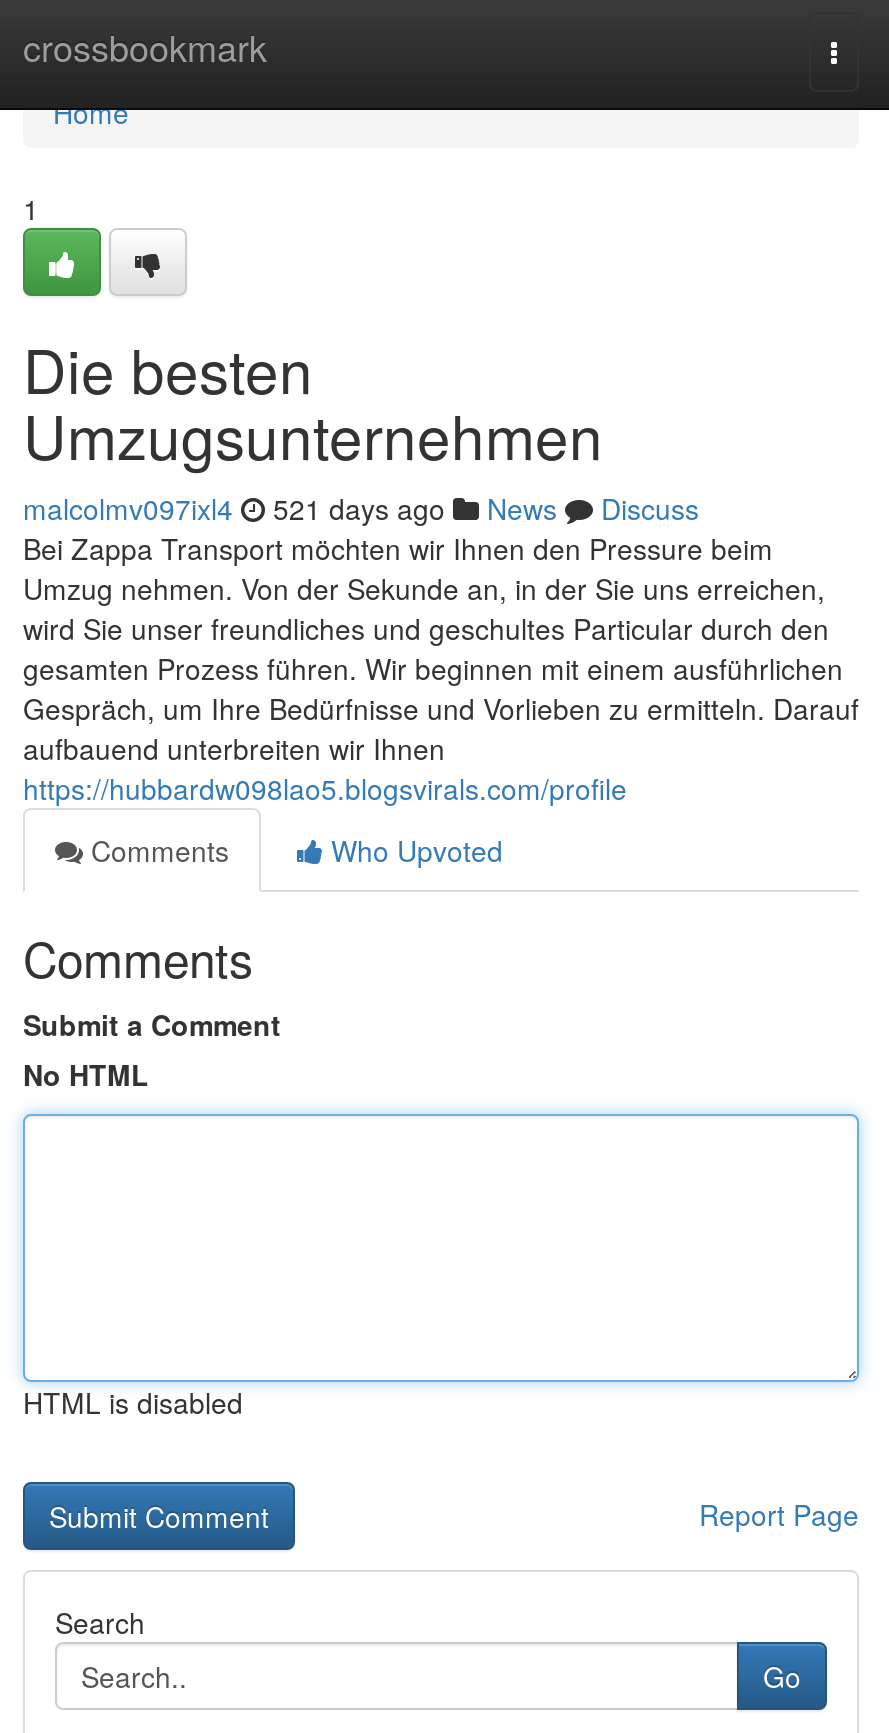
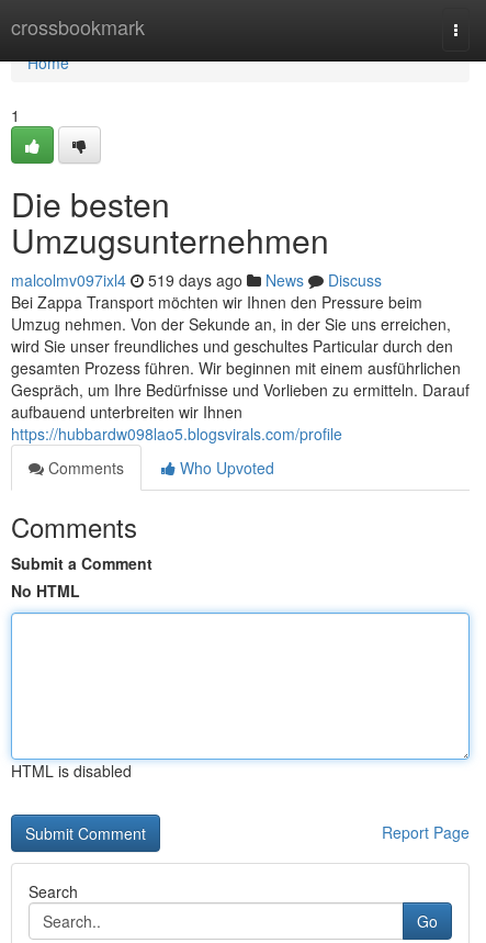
- malcolmv097ixl4 521 days ago News Discuss
+ malcolmv097ixl4 519 days ago News Discuss
